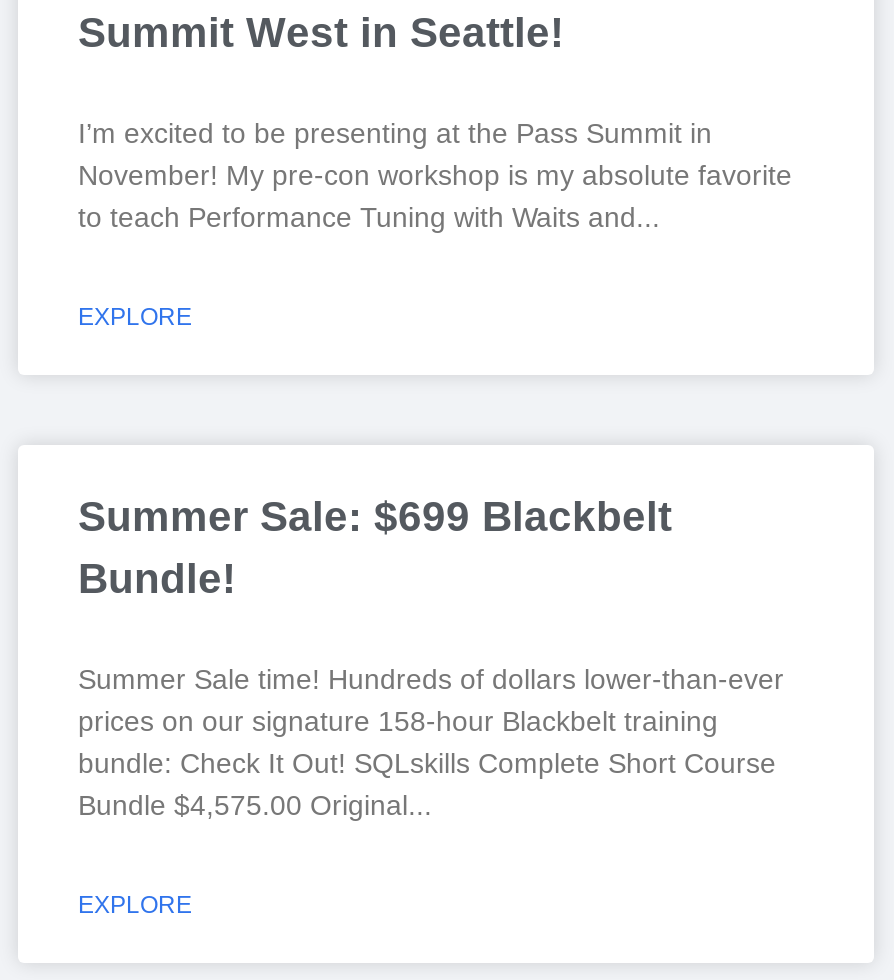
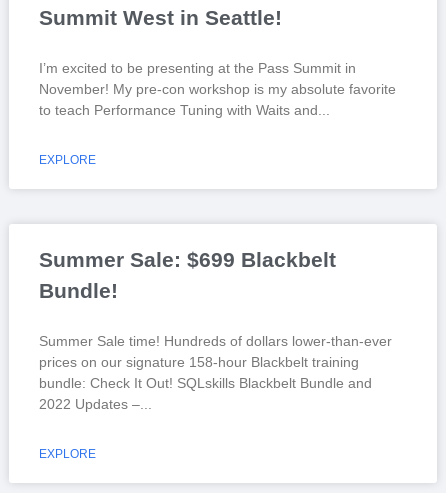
- bundle: Check It Out! SQLskills Complete Short Course
- Bundle $4,575.00 Original
+ bundle: Check It Out! SQLskills Blackbelt Bundle and
+ 2022 Updates –
